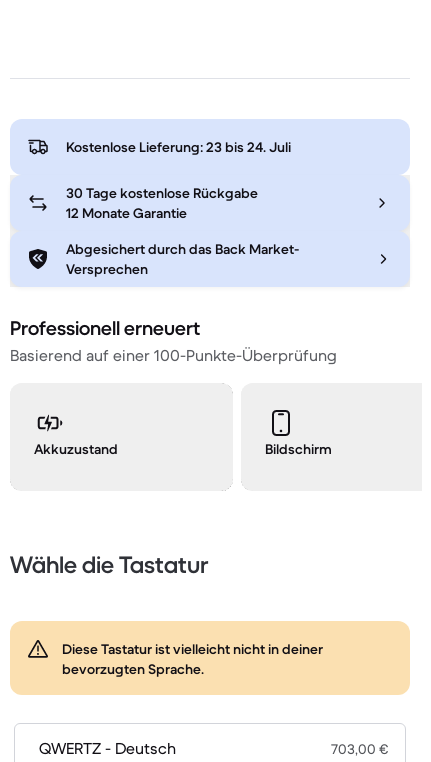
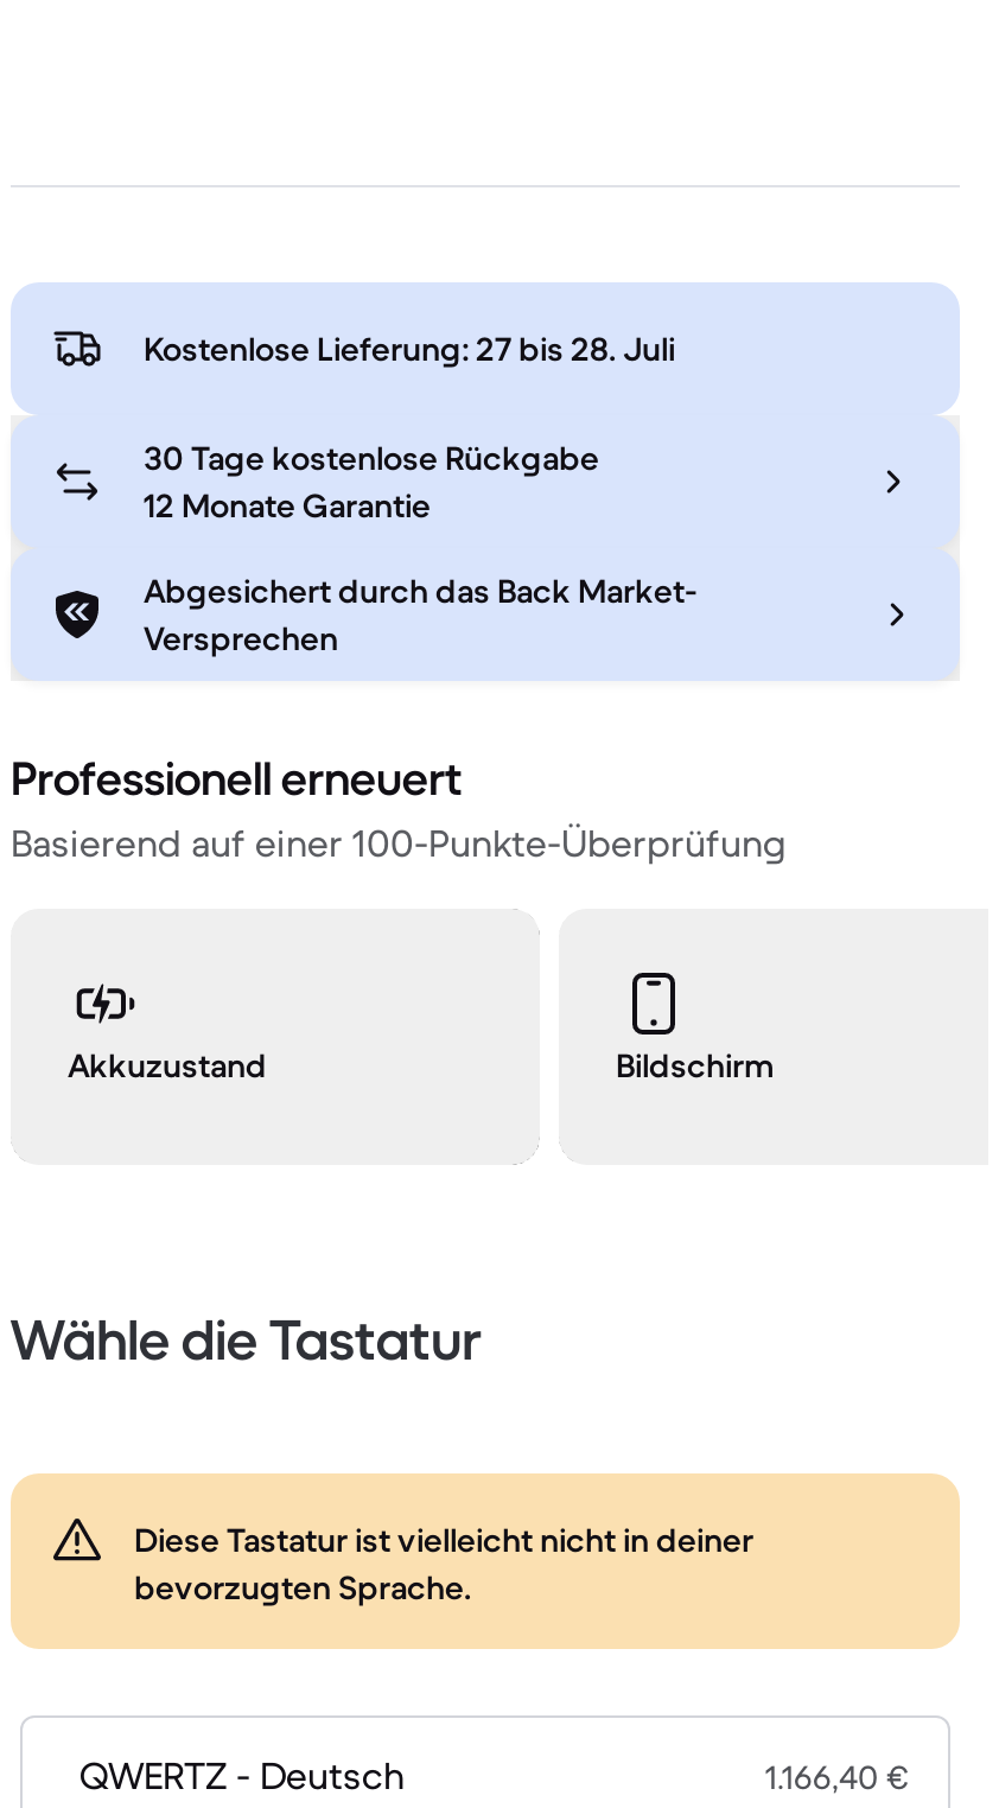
- Kostenlose Lieferung: 23 bis 24. Juli
+ Kostenlose Lieferung: 27 bis 28. Juli

- 703,00 €
+ 1.166,40 €
